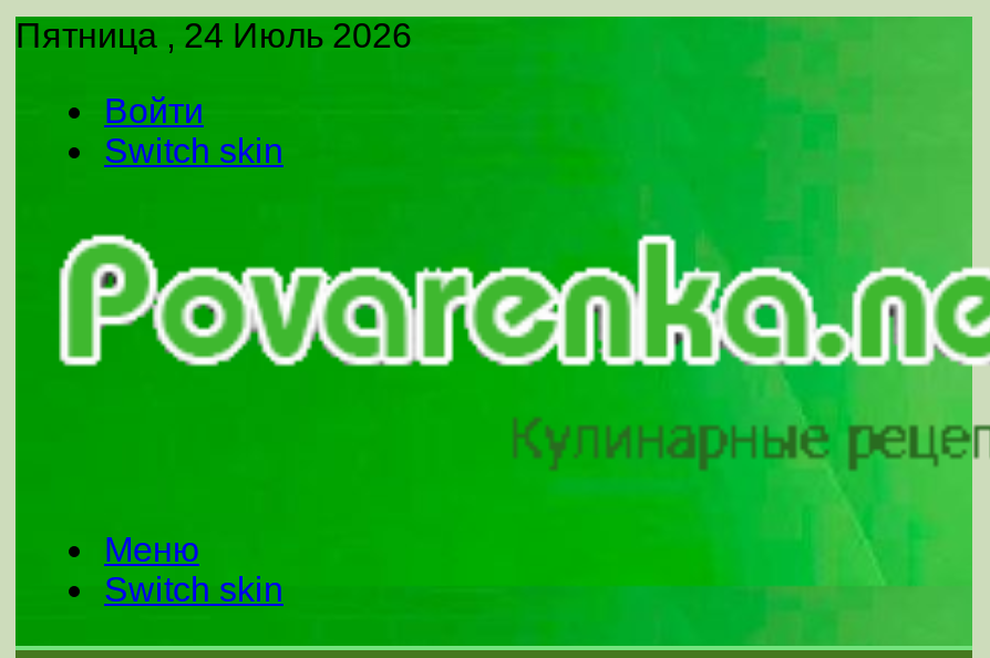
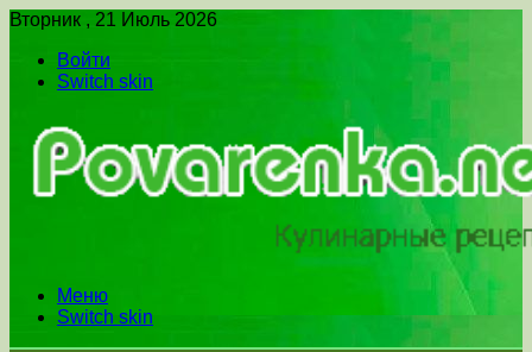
- Пятница , 24 Июль 2026
+ Вторник , 21 Июль 2026
